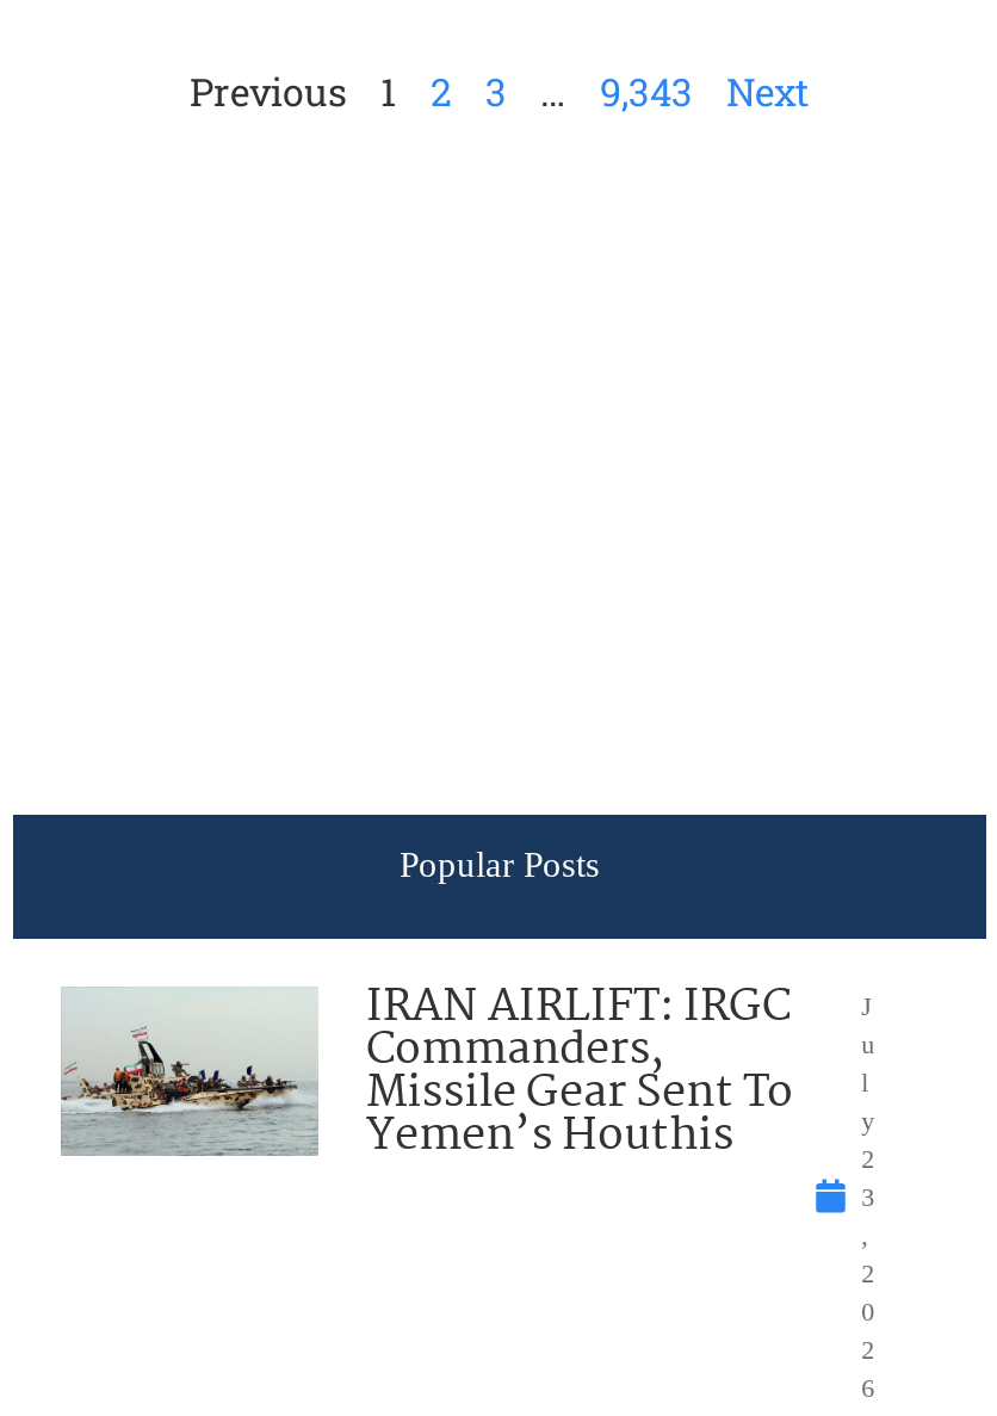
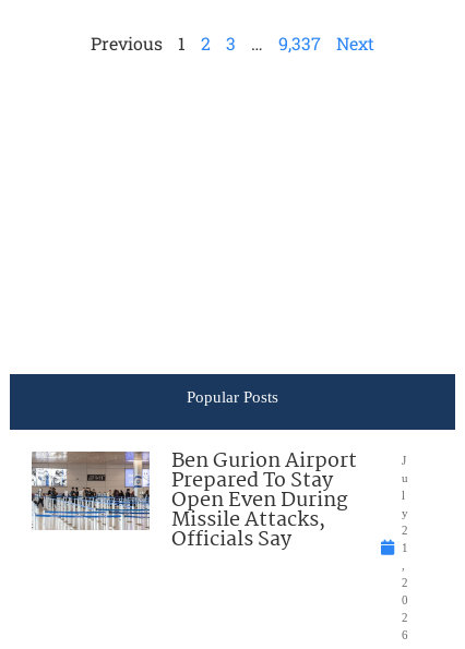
- 9,343
+ 9,337

- [image]
- IRAN AIRLIFT: IRGC
- Commanders,
- Missile Gear Sent To
- Yemen’s Houthis
+ [image]
+ Ben Gurion Airport
+ Prepared To Stay
+ Open Even During
+ Missile Attacks,
+ Officials Say

- 3
+ 1
